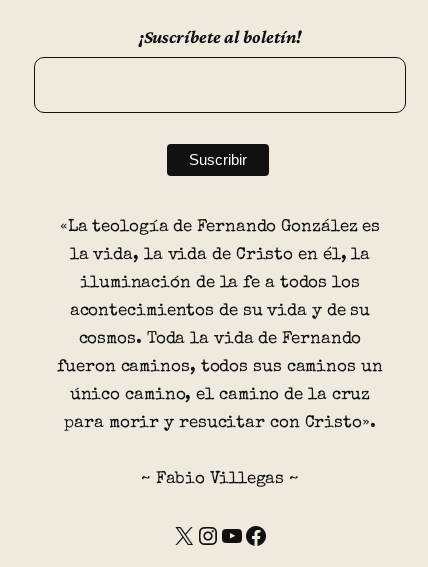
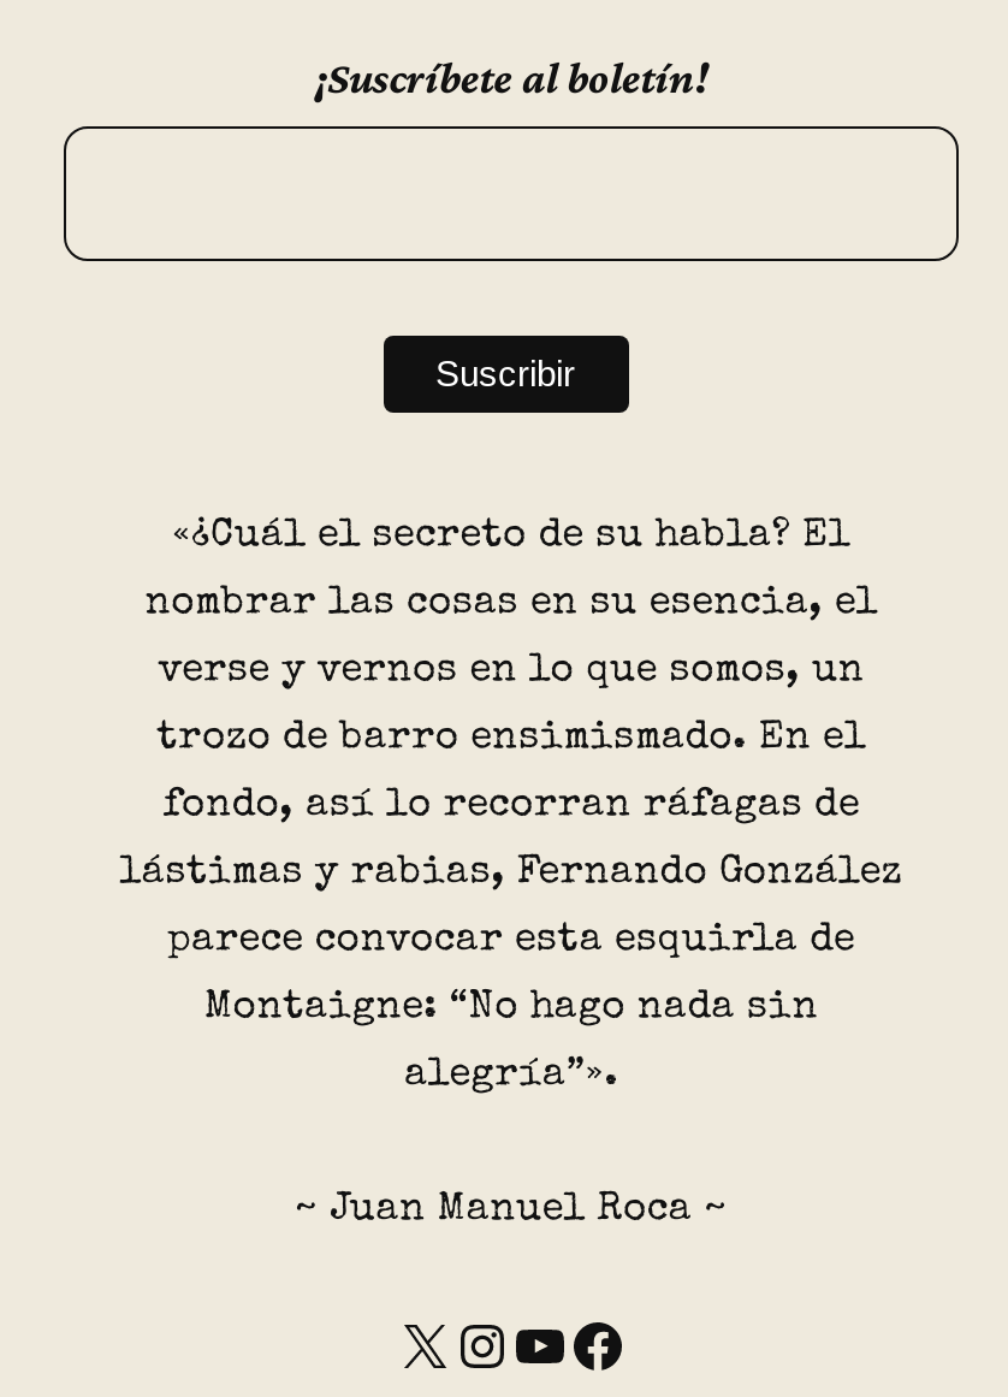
- «La teología de Fernando González es
- la vida, la vida de Cristo en él, la
- iluminación de la fe a todos los
- acontecimientos de su vida y de su
- cosmos. Toda la vida de Fernando
- fueron caminos, todos sus caminos un
- único camino, el camino de la cruz
- para morir y resucitar con Cristo».
- ~ Fabio Villegas ~
+ «¿Cuál el secreto de su habla? El
+ nombrar las cosas en su esencia, el
+ verse y vernos en lo que somos, un
+ trozo de barro ensimismado. En el
+ fondo, así lo recorran ráfagas de
+ lástimas y rabias, Fernando González
+ parece convocar esta esquirla de
+ Montaigne: “No hago nada sin
+ alegría”».
+ ~ Juan Manuel Roca ~
